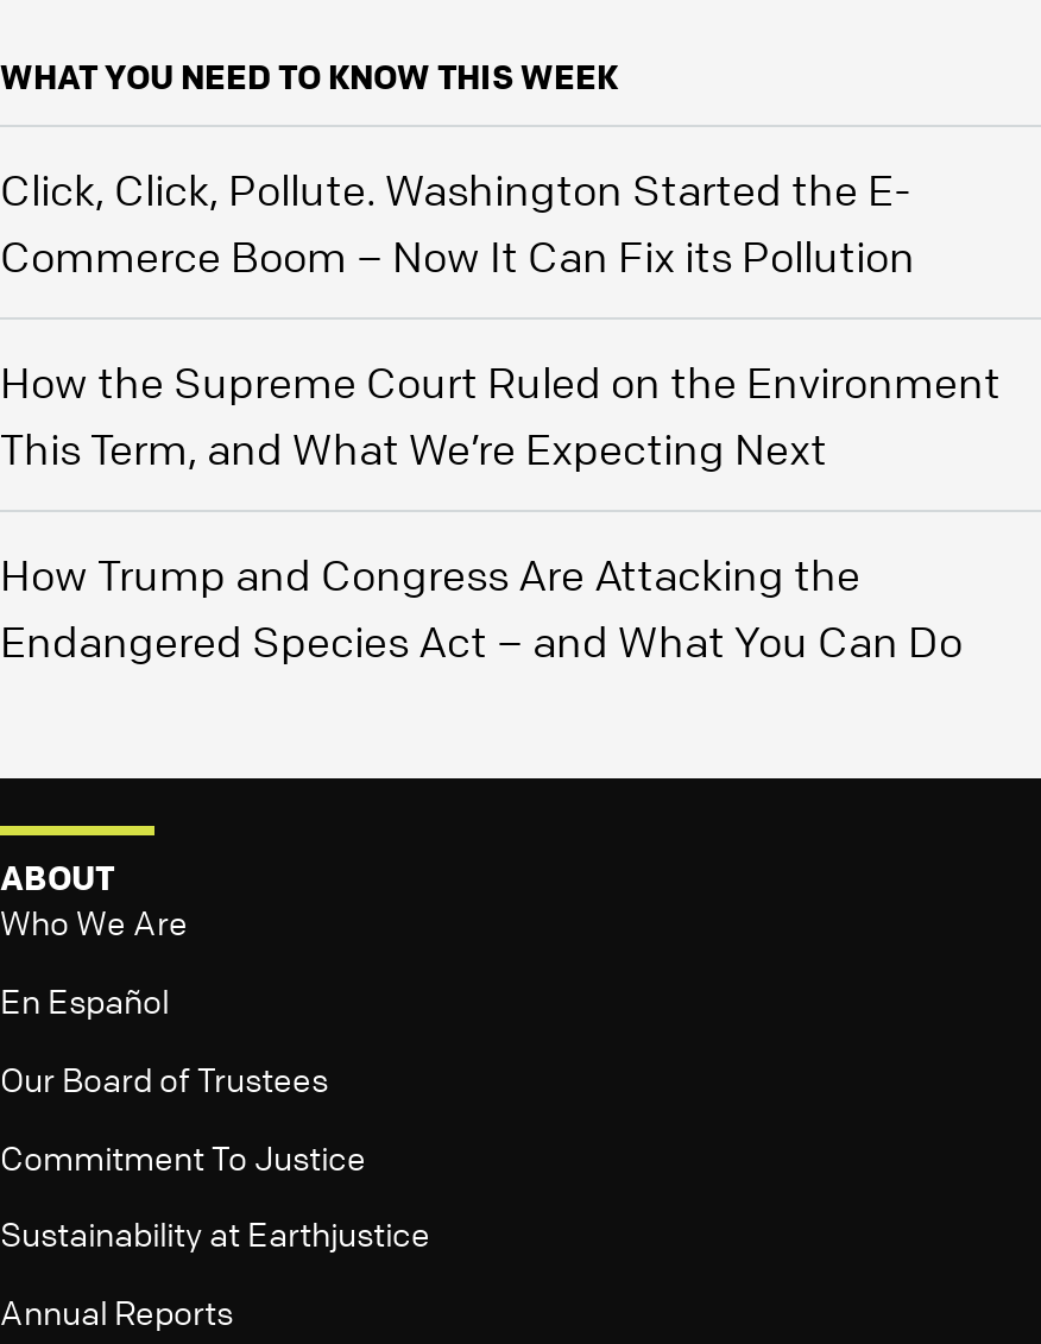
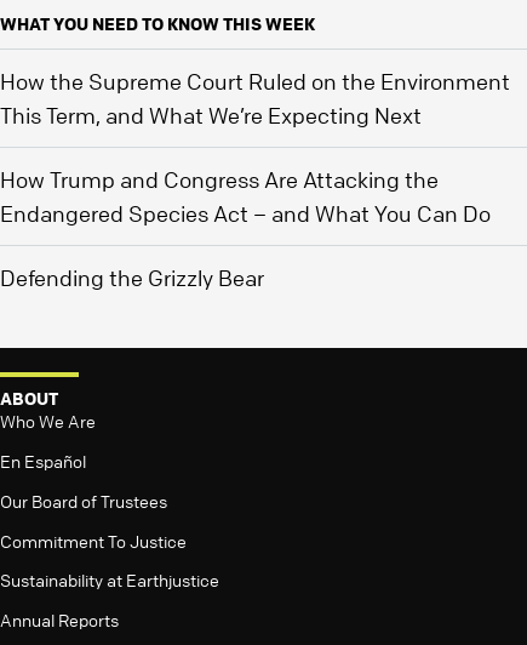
- Click, Click, Pollute. Washington Started the E-
- Commerce Boom – Now It Can Fix its Pollution

moved up: How the Supreme Court Ruled on the Environment | This Term, and What We’re Expecting Next | How Trump and Congress Are Attacking the | Endangered Species Act – and What You Can Do

+ Defending the Grizzly Bear
